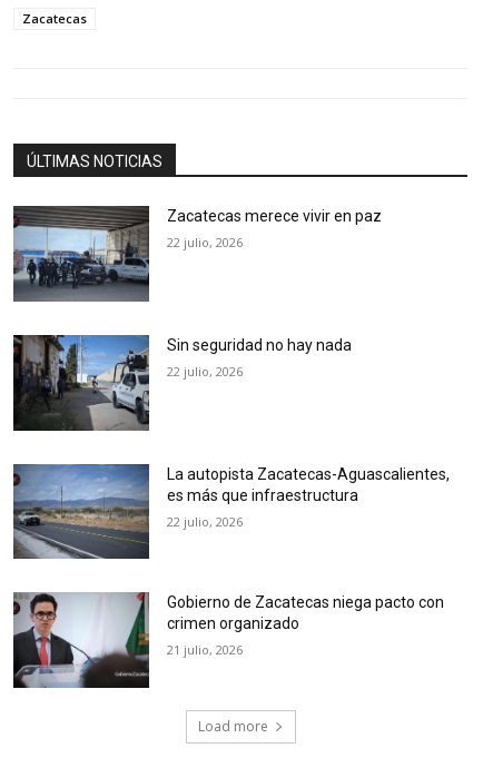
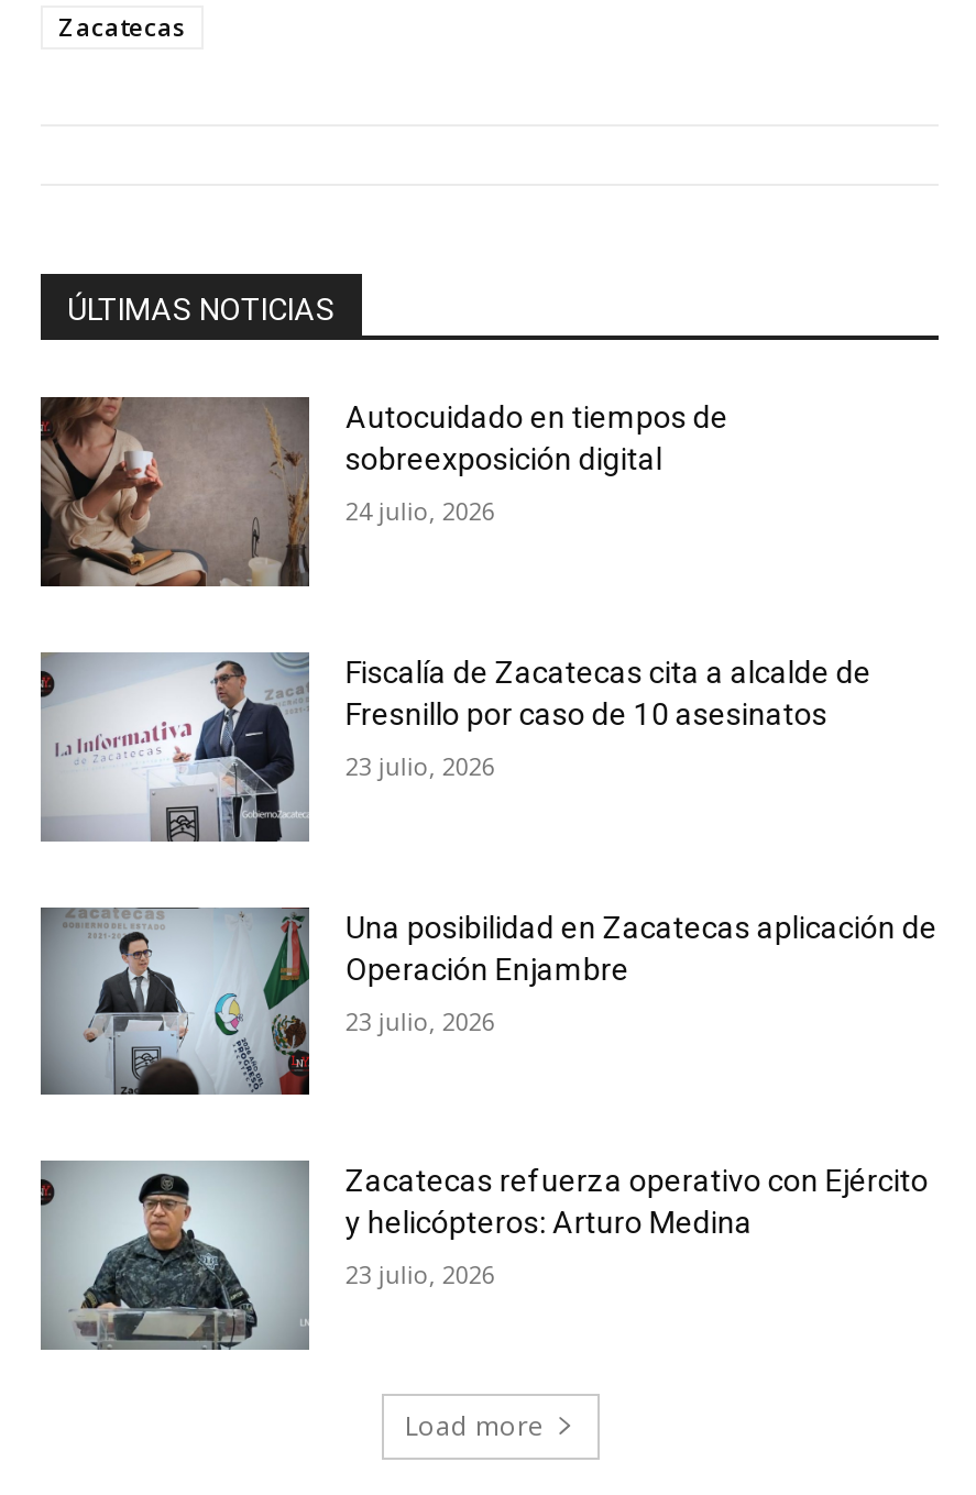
- [image]
- Zacatecas merece vivir en paz
+ [image]
+ Autocuidado en tiempos de
+ sobreexposición digital

- 22 julio, 2026
+ 24 julio, 2026

- [image]
- Sin seguridad no hay nada
+ [image]
+ Fiscalía de Zacatecas cita a alcalde de
+ Fresnillo por caso de 10 asesinatos

- 22 julio, 2026
+ 23 julio, 2026

- [image]
- La autopista Zacatecas-Aguascalientes,
- es más que infraestructura
+ [image]
+ Una posibilidad en Zacatecas aplicación de
+ Operación Enjambre

- 22 julio, 2026
+ 23 julio, 2026

- [image]
- Gobierno de Zacatecas niega pacto con
- crimen organizado
+ [image]
+ Zacatecas refuerza operativo con Ejército
+ y helicópteros: Arturo Medina

- 21 julio, 2026
+ 23 julio, 2026
